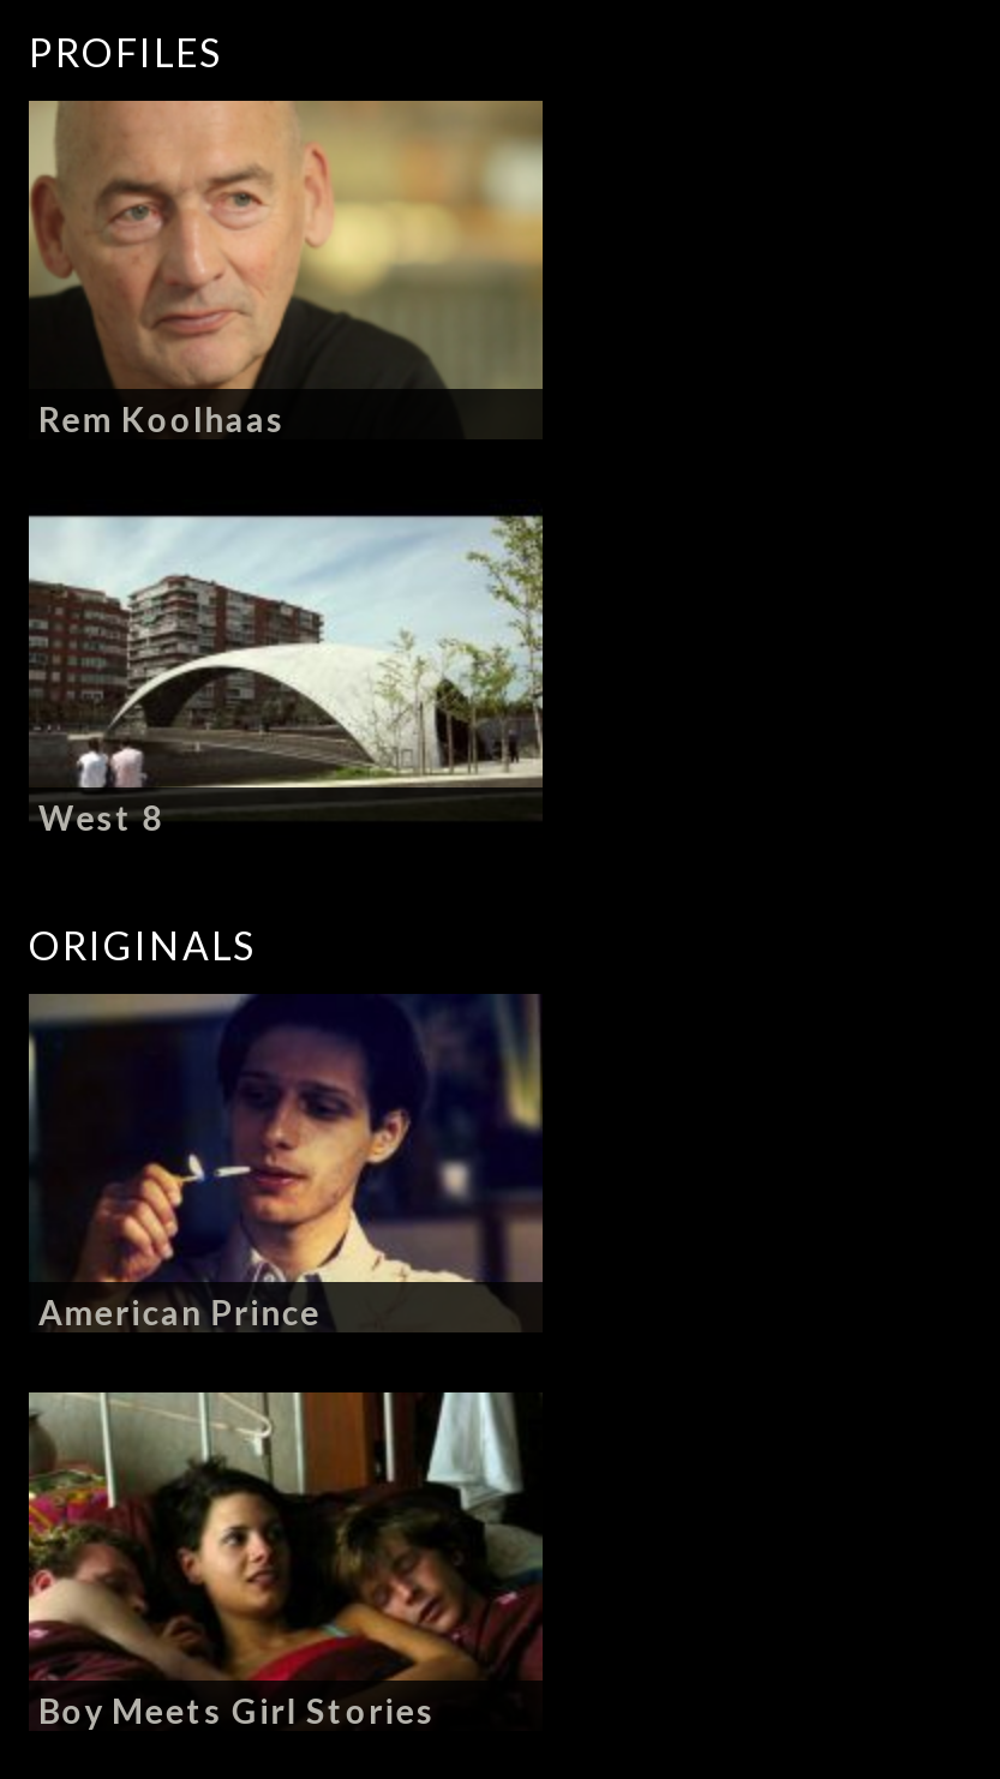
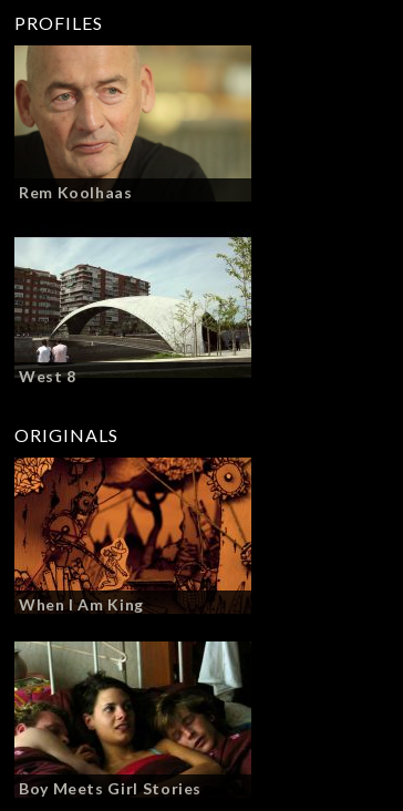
- [image]
- American Prince
+ [image]
+ When I Am King
